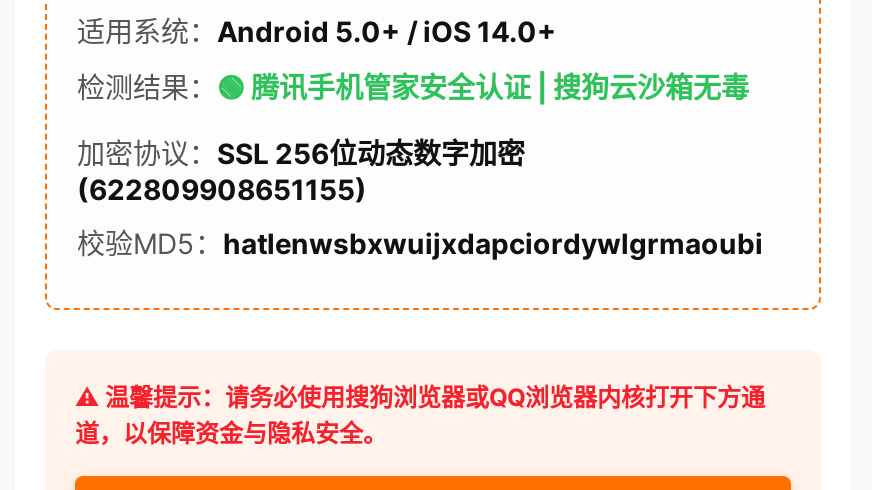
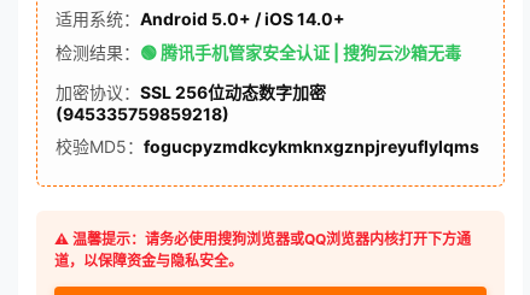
- (622809908651155)
+ (945335759859218)

- 校验MD5：hatlenwsbxwuijxdapciordywlgrmaoubi
+ 校验MD5：fogucpyzmdkcykmknxgznpjreyuflylqms
